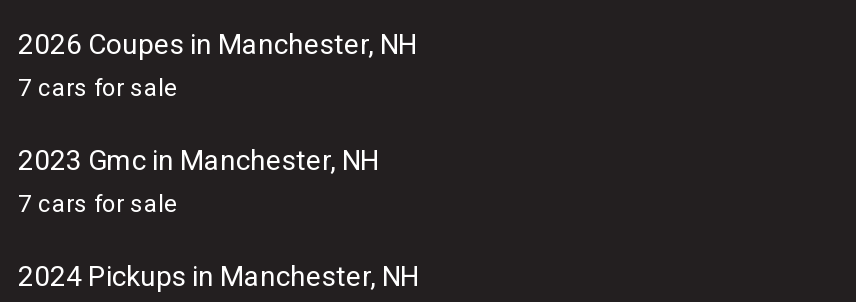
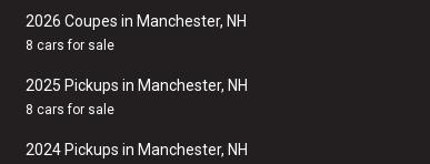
- 7 cars for sale
+ 8 cars for sale

- 2023 Gmc in Manchester, NH
+ 2025 Pickups in Manchester, NH

- 7 cars for sale
+ 8 cars for sale
